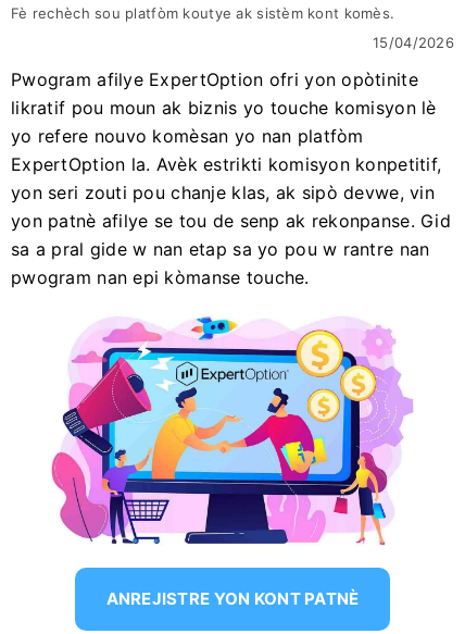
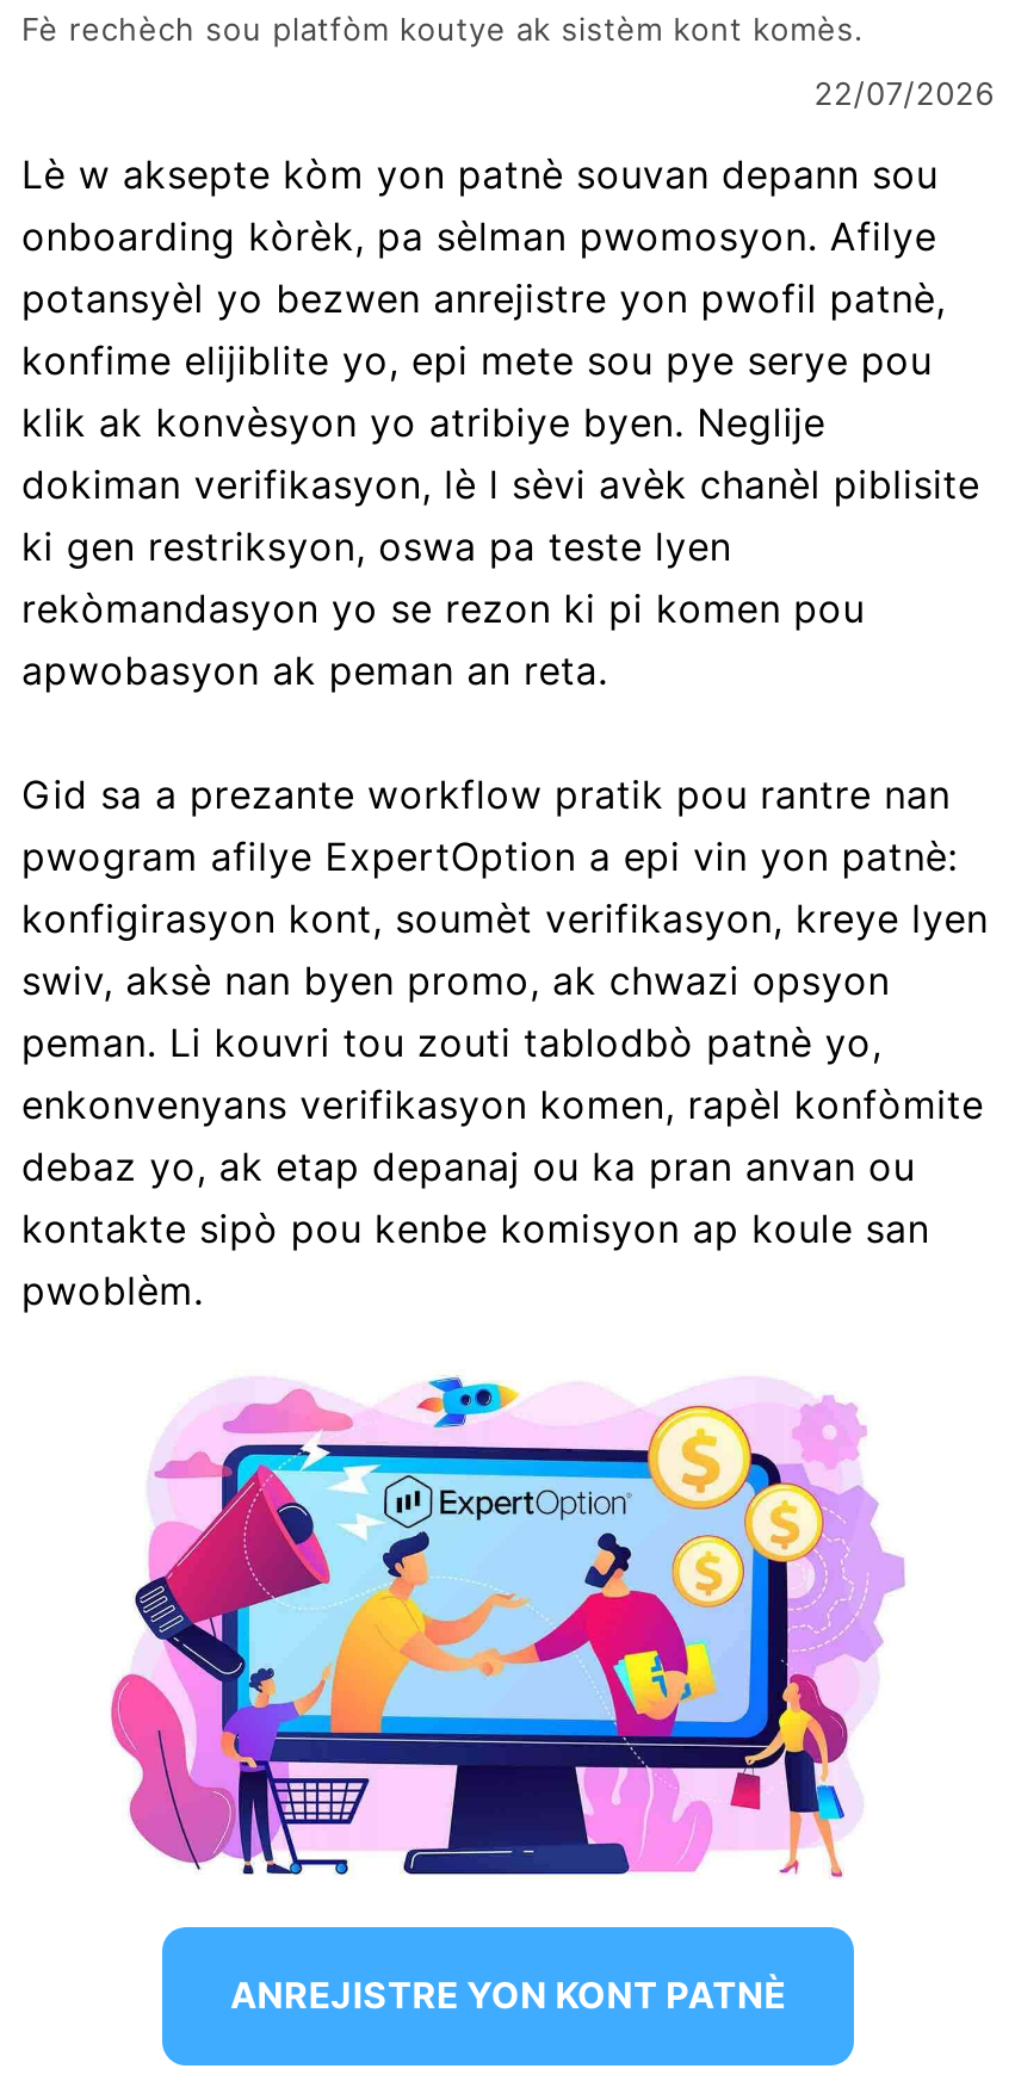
- 15/04/2026
- Pwogram afilye ExpertOption ofri yon opòtinite
- likratif pou moun ak biznis yo touche komisyon lè
- yo refere nouvo komèsan yo nan platfòm
- ExpertOption la. Avèk estrikti komisyon konpetitif,
- yon seri zouti pou chanje klas, ak sipò devwe, vin
- yon patnè afilye se tou de senp ak rekonpanse. Gid
- sa a pral gide w nan etap sa yo pou w rantre nan
- pwogram nan epi kòmanse touche.
+ 22/07/2026
+ Lè w aksepte kòm yon patnè souvan depann sou
+ onboarding kòrèk, pa sèlman pwomosyon. Afilye
+ potansyèl yo bezwen anrejistre yon pwofil patnè,
+ konfime elijiblite yo, epi mete sou pye serye pou
+ klik ak konvèsyon yo atribiye byen. Neglije
+ dokiman verifikasyon, lè l sèvi avèk chanèl piblisite
+ ki gen restriksyon, oswa pa teste lyen
+ rekòmandasyon yo se rezon ki pi komen pou
+ apwobasyon ak peman an reta.
+ Gid sa a prezante workflow pratik pou rantre nan
+ pwogram afilye ExpertOption a epi vin yon patnè:
+ konfigirasyon kont, soumèt verifikasyon, kreye lyen
+ swiv, aksè nan byen promo, ak chwazi opsyon
+ peman. Li kouvri tou zouti tablodbò patnè yo,
+ enkonvenyans verifikasyon komen, rapèl konfòmite
+ debaz yo, ak etap depanaj ou ka pran anvan ou
+ kontakte sipò pou kenbe komisyon ap koule san
+ pwoblèm.
